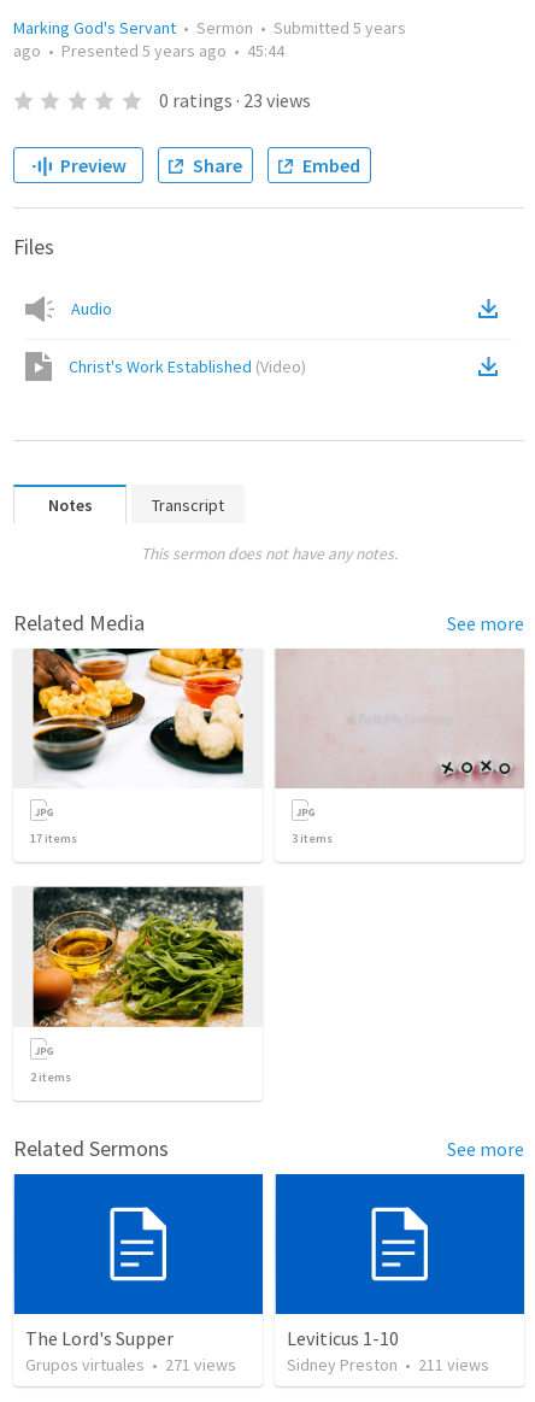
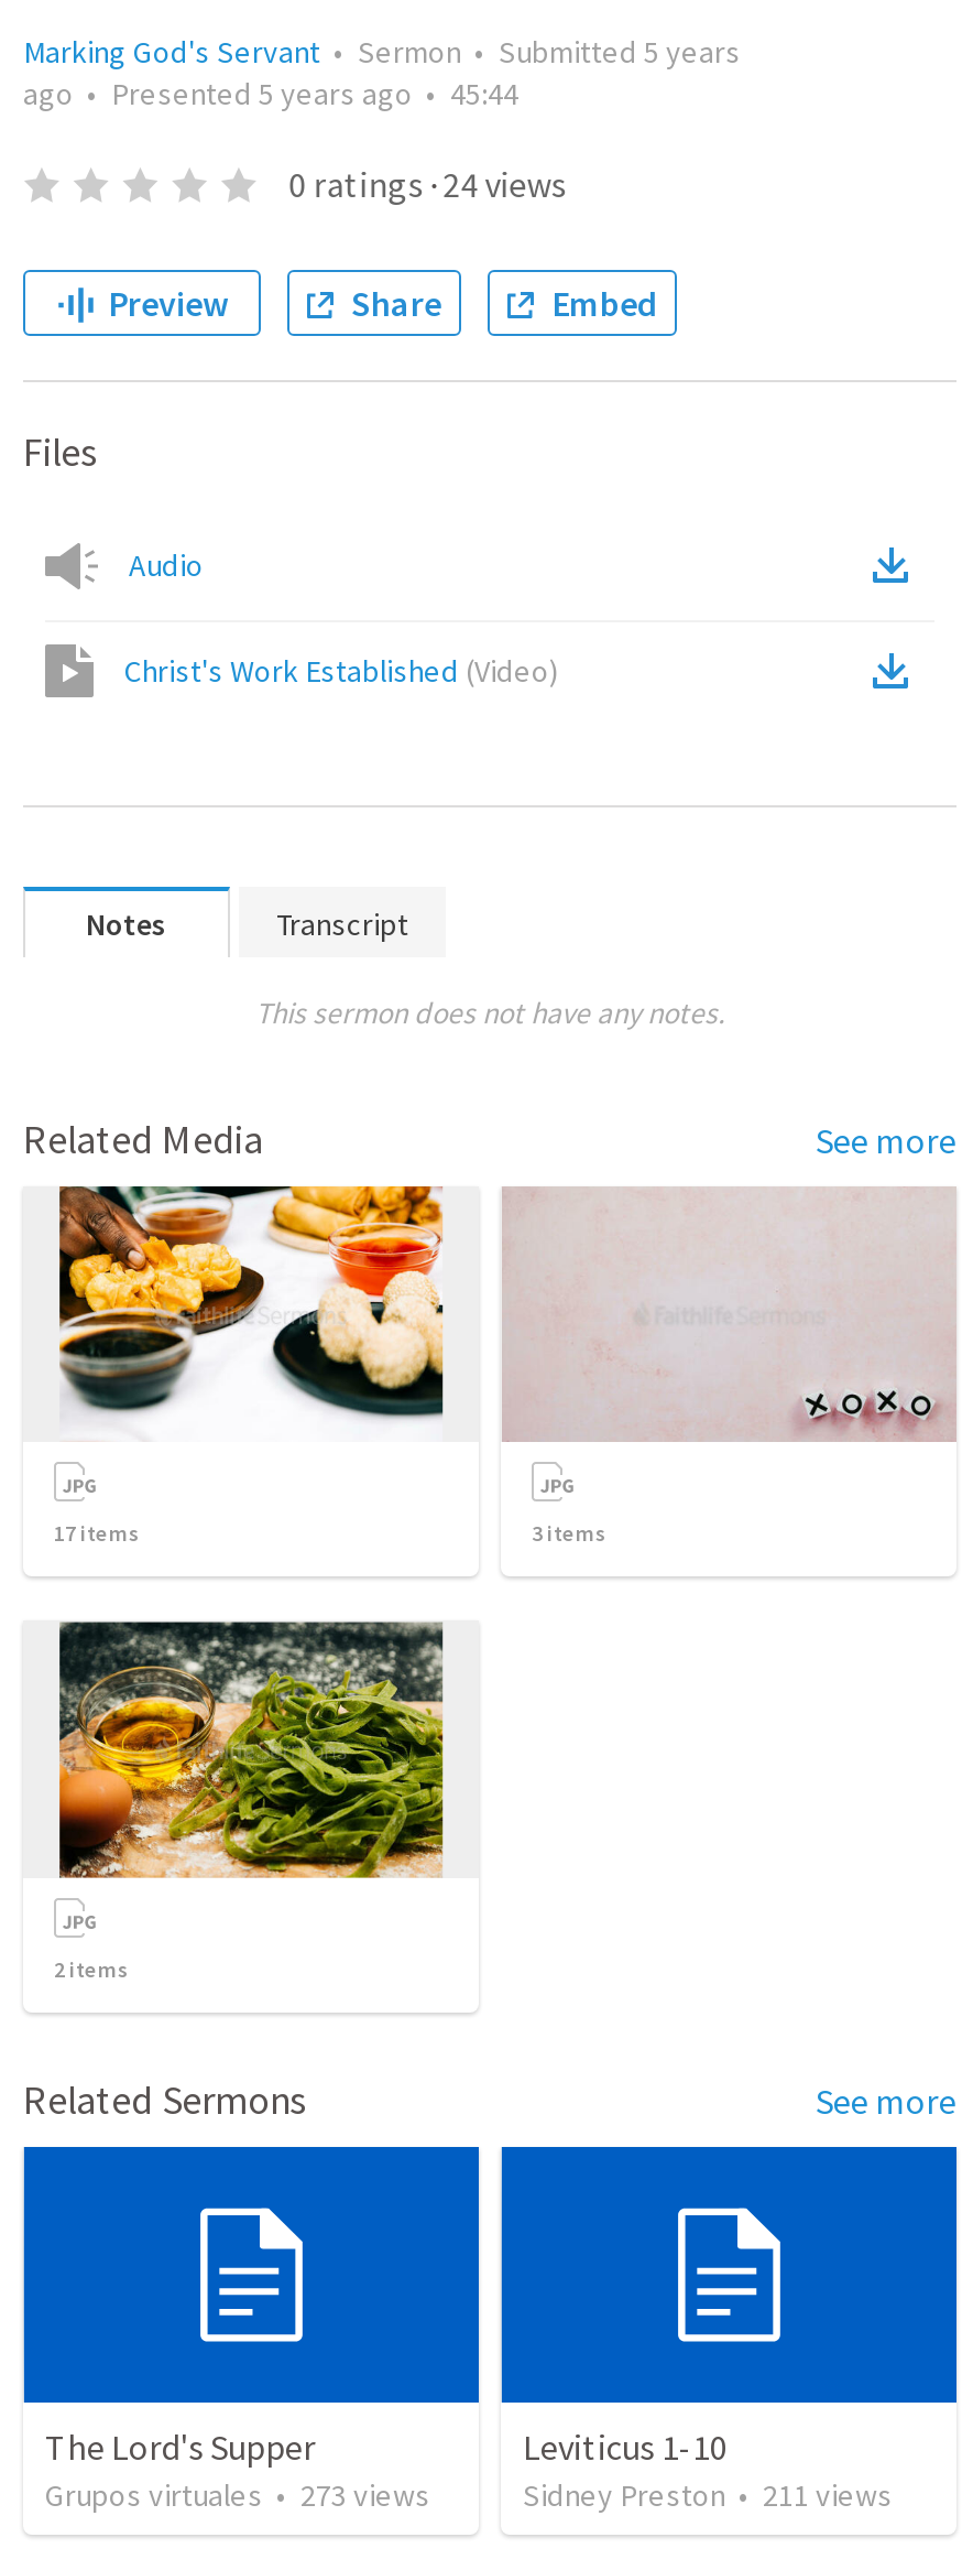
- 0 ratings · 23 views
+ 0 ratings · 24 views

- Grupos virtuales • 271 views
+ Grupos virtuales • 273 views
